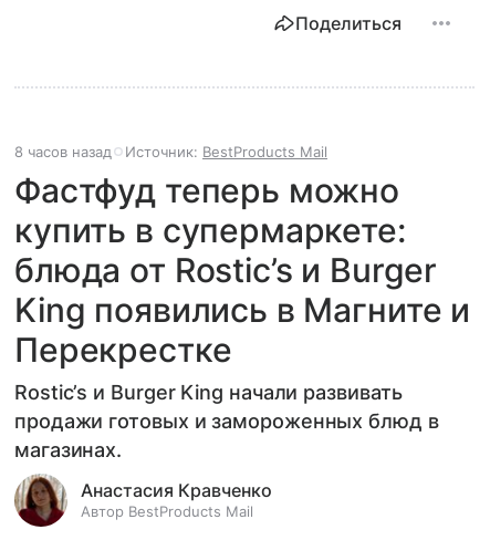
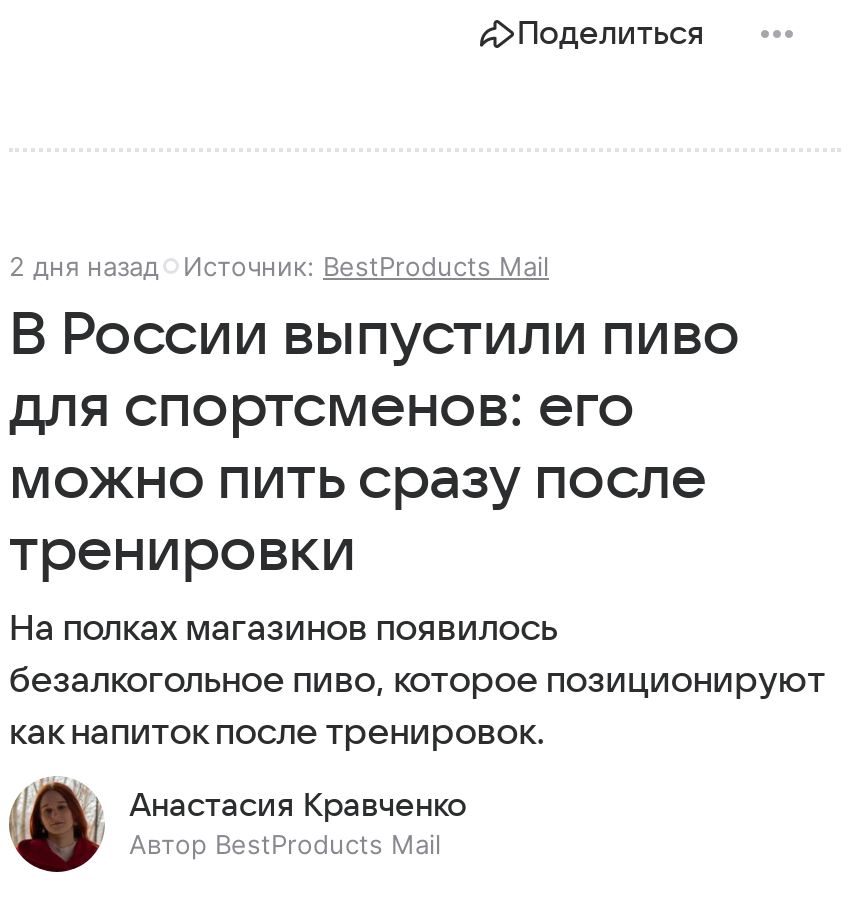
- 8 часов назад Источник: BestProducts Mail
+ 2 дня назад Источник: BestProducts Mail

- Фастфуд теперь можно
- купить в супермаркете:
- блюда от Rostic’s и Burger
- King появились в Магните и
- Перекрестке
- Rostic’s и Burger King начали развивать
- продажи готовых и замороженных блюд в
- магазинах.
+ В России выпустили пиво
+ для спортсменов: его
+ можно пить сразу после
+ тренировки
+ На полках магазинов появилось
+ безалкогольное пиво, которое позиционируют
+ как напиток после тренировок.
